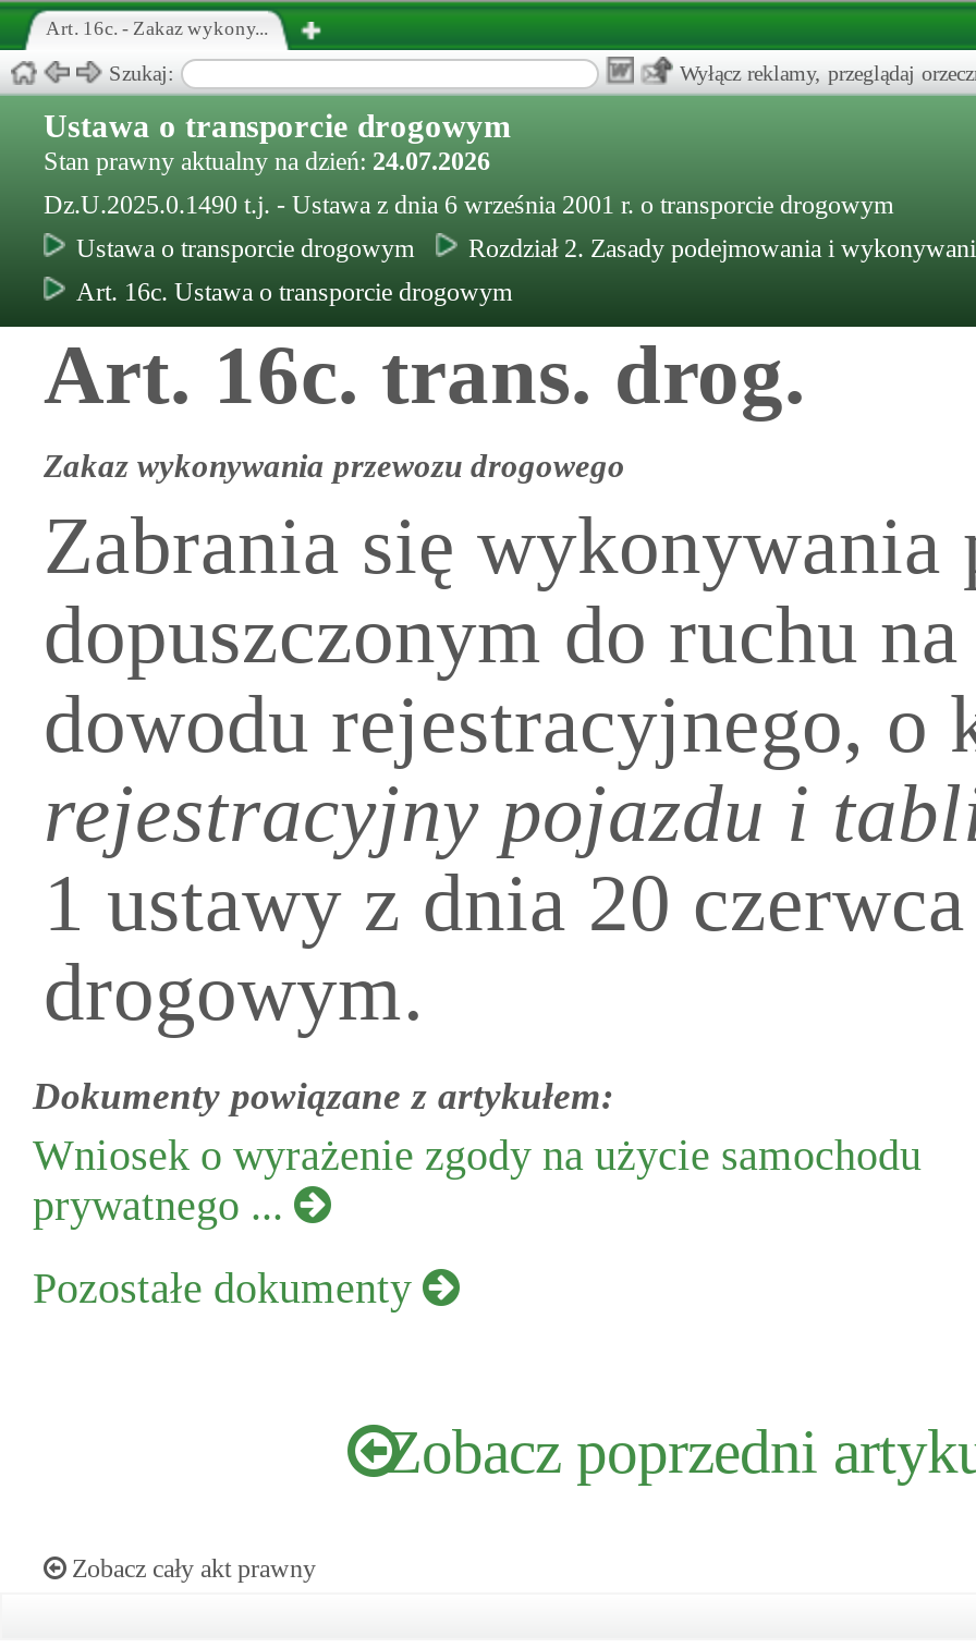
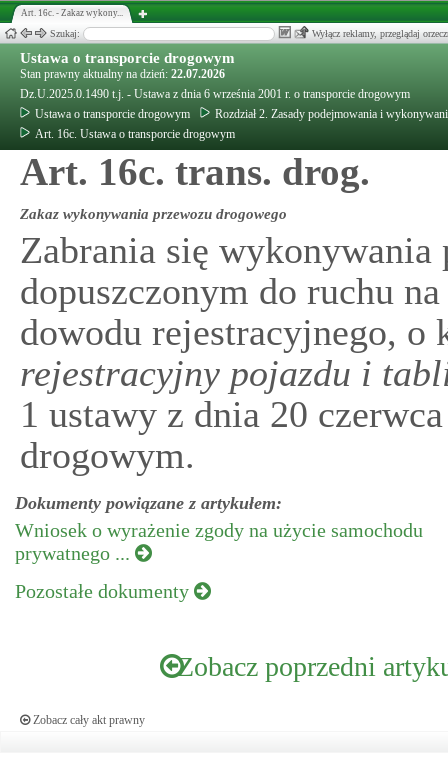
- Stan prawny aktualny na dzień: 24.07.2026
+ Stan prawny aktualny na dzień: 22.07.2026
